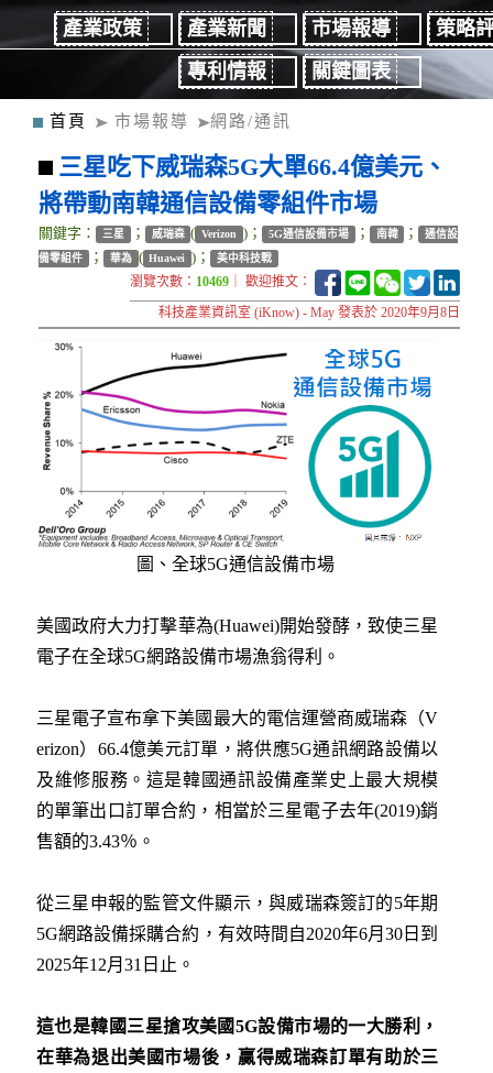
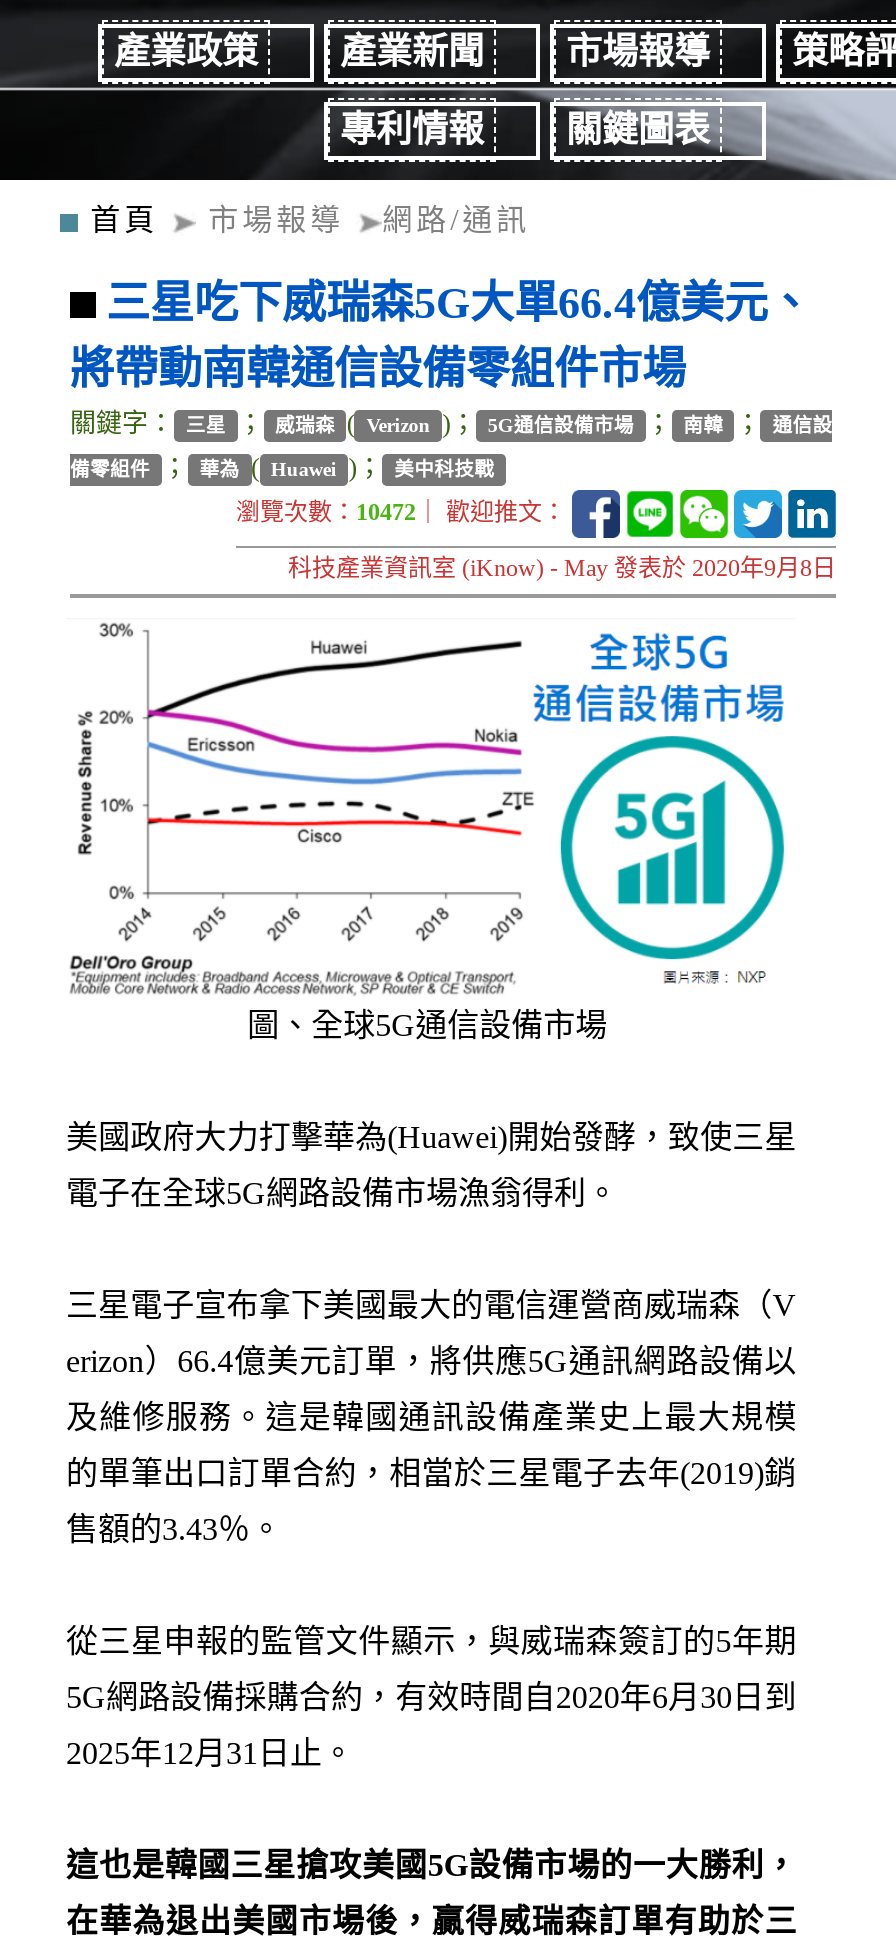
- 瀏覽次數：10469｜ 歡迎推文：
+ 瀏覽次數：10472｜ 歡迎推文：
